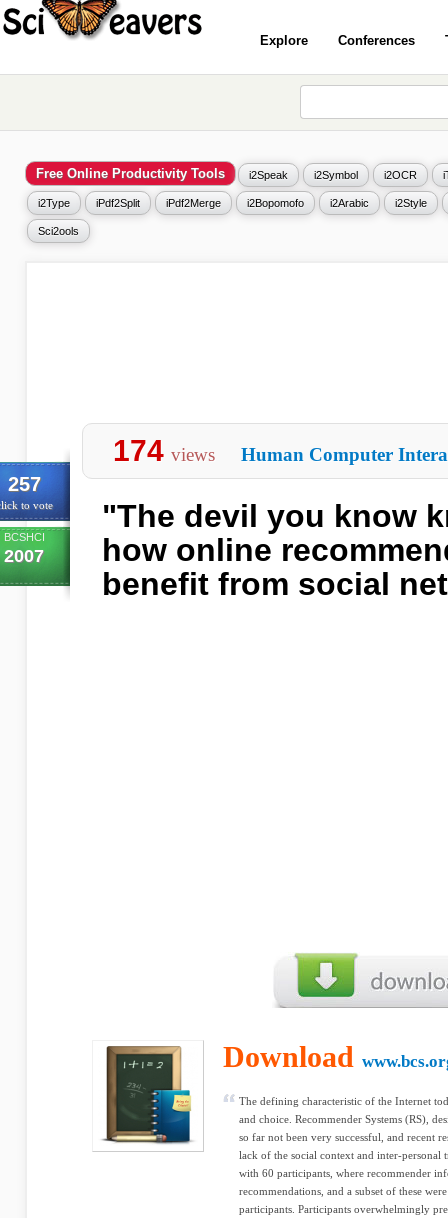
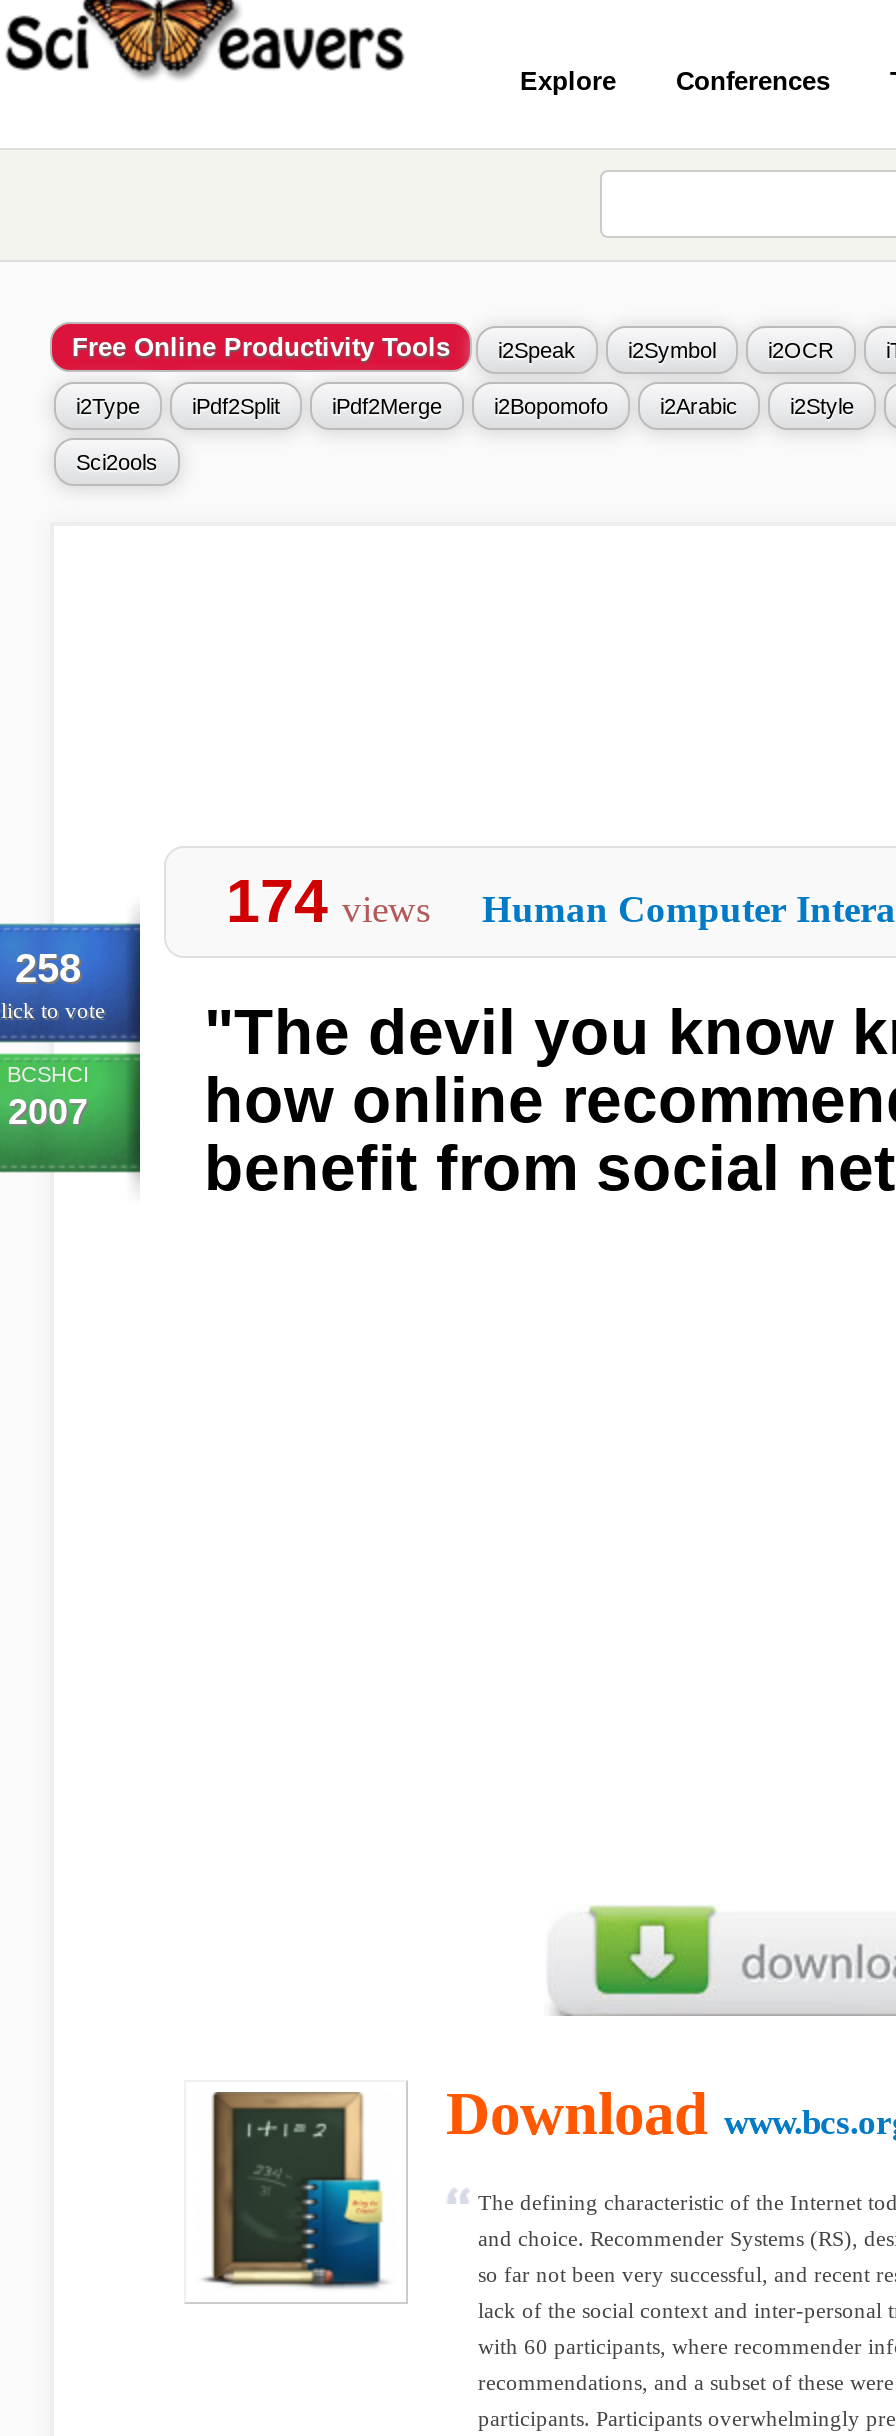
- 257
+ 258
